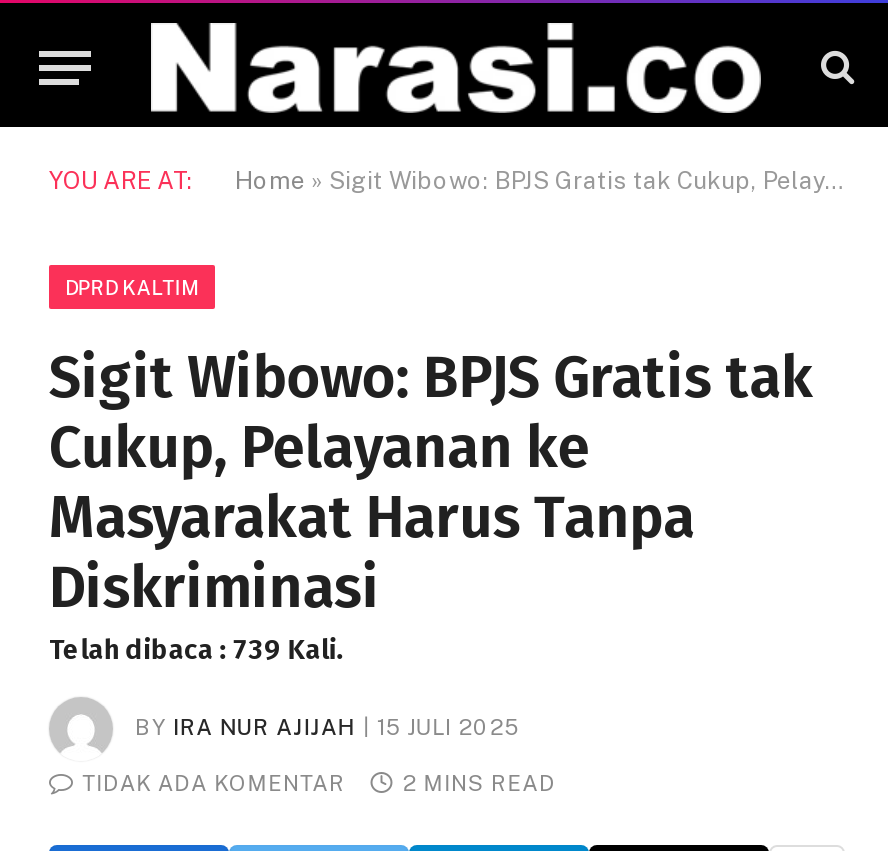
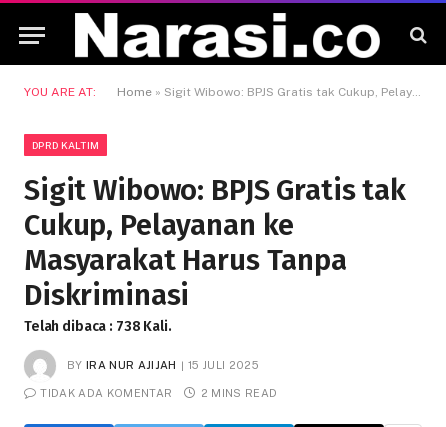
- Telah dibaca : 739 Kali.
+ Telah dibaca : 738 Kali.
